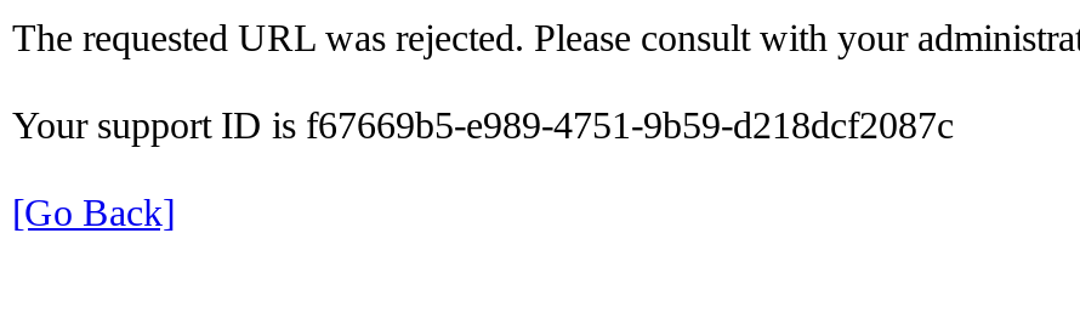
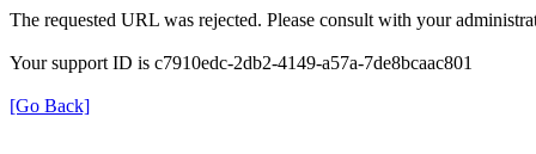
- Your support ID is f67669b5-e989-4751-9b59-d218dcf2087c
+ Your support ID is c7910edc-2db2-4149-a57a-7de8bcaac801
